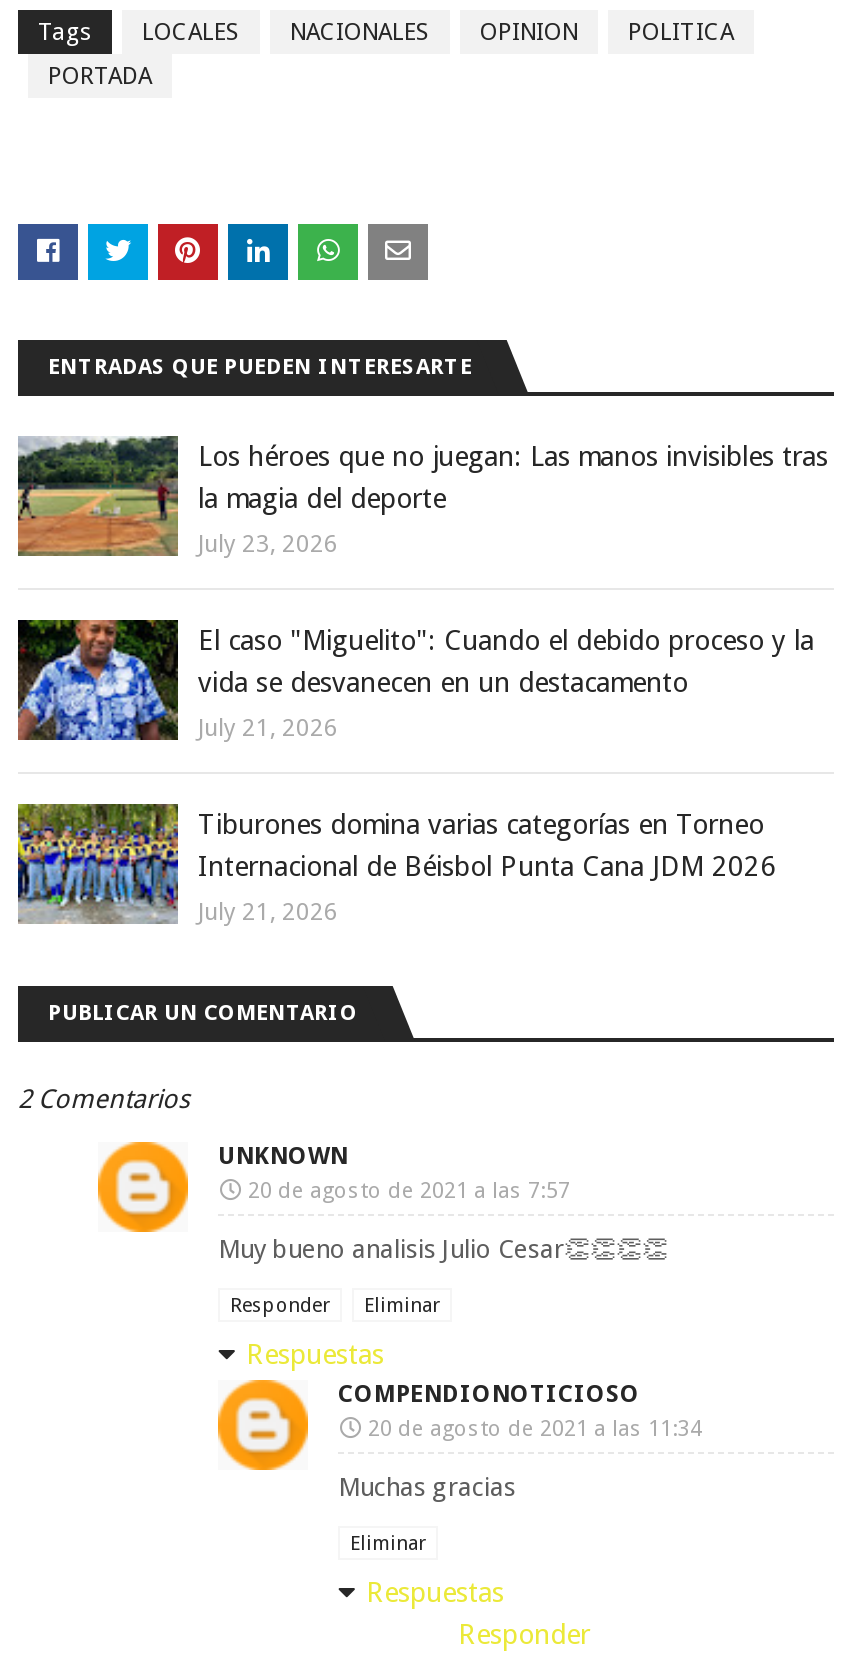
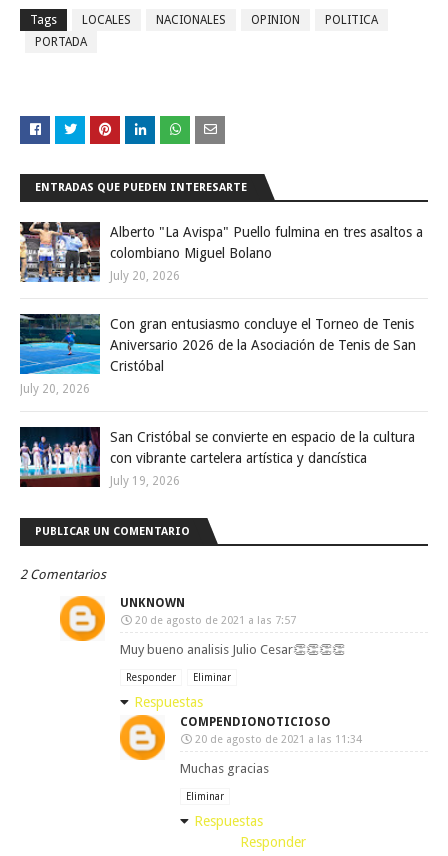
- [image]
- Los héroes que no juegan: Las manos invisibles tras
- la magia del deporte
+ [image]
+ Alberto "La Avispa" Puello fulmina en tres asaltos a
+ colombiano Miguel Bolano

- July 23, 2026
+ July 20, 2026

- [image]
- El caso "Miguelito": Cuando el debido proceso y la
- vida se desvanecen en un destacamento
+ [image]
+ Con gran entusiasmo concluye el Torneo de Tenis
+ Aniversario 2026 de la Asociación de Tenis de San
+ Cristóbal

- July 21, 2026
+ July 20, 2026

- [image]
- Tiburones domina varias categorías en Torneo
- Internacional de Béisbol Punta Cana JDM 2026
+ [image]
+ San Cristóbal se convierte en espacio de la cultura
+ con vibrante cartelera artística y dancística

- July 21, 2026
+ July 19, 2026
